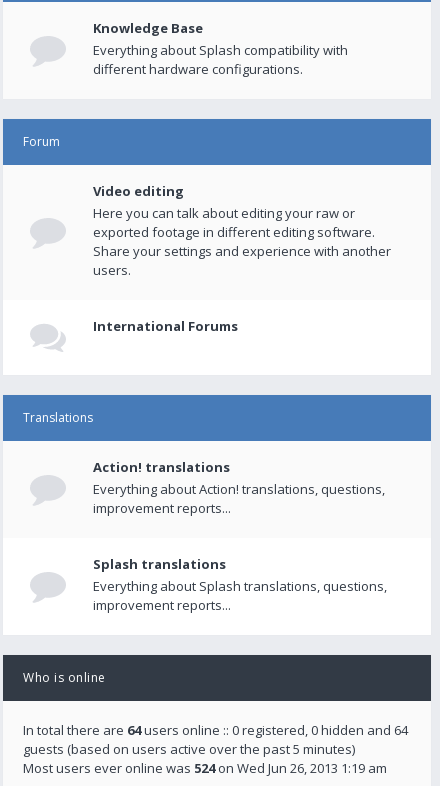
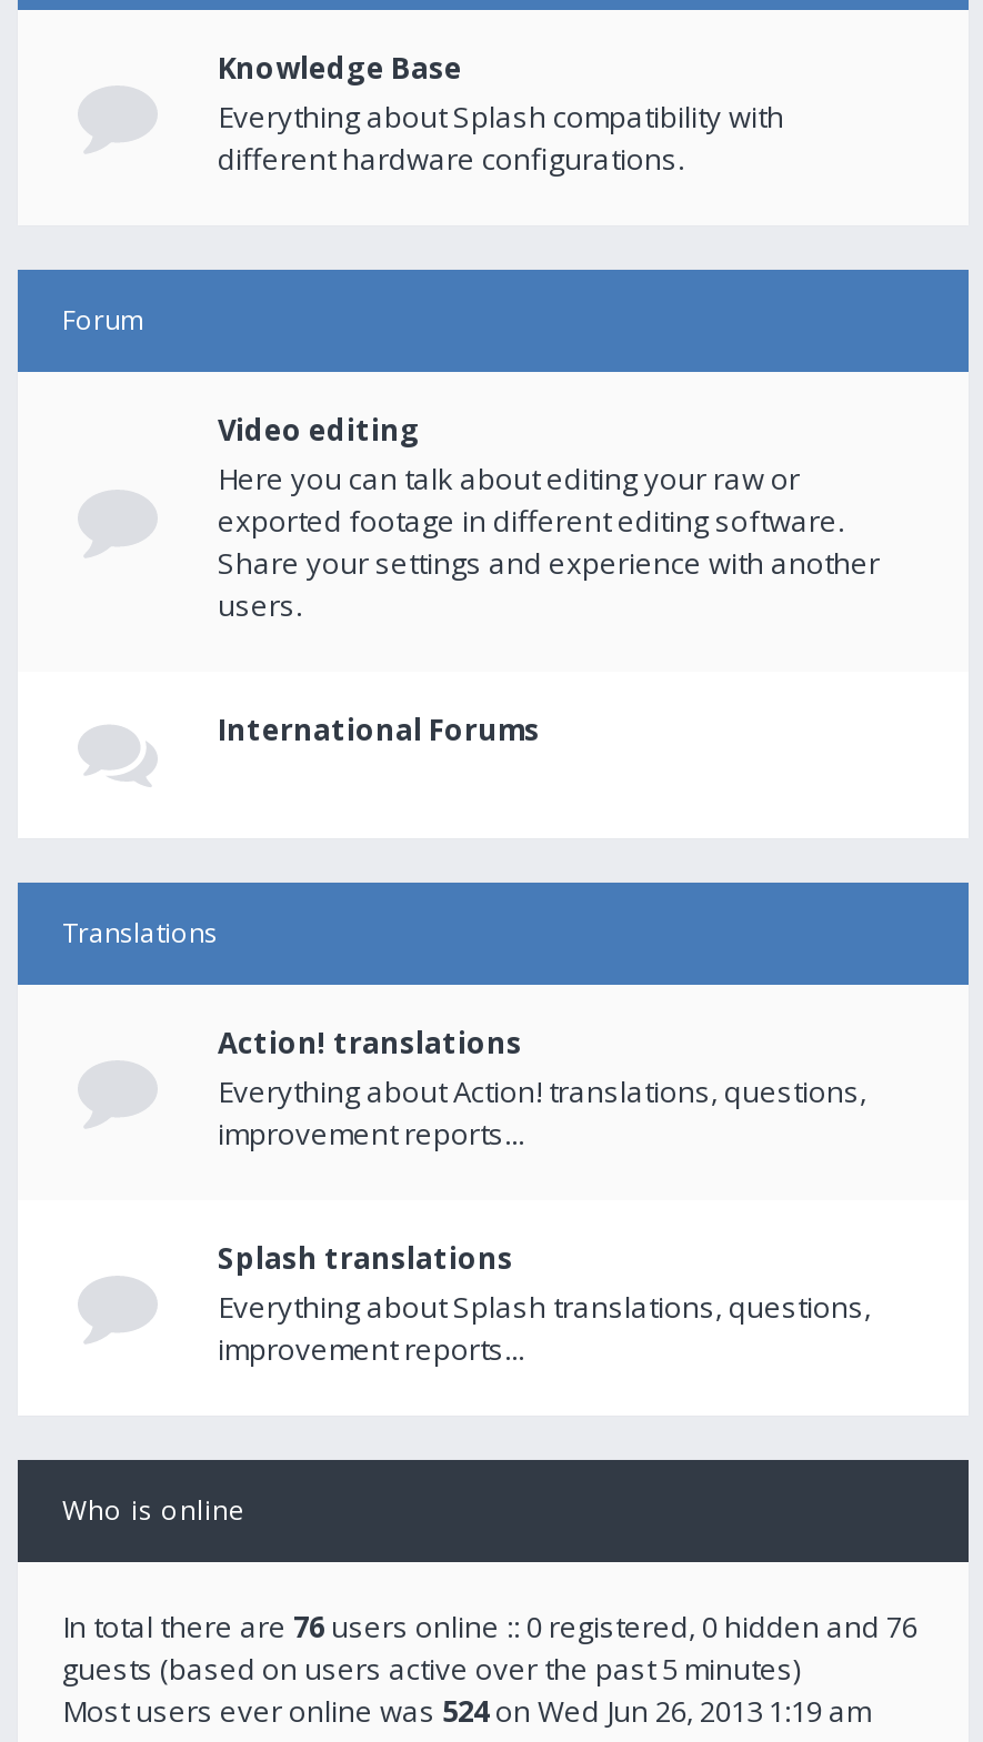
- In total there are 64 users online :: 0 registered, 0 hidden and 64
+ In total there are 76 users online :: 0 registered, 0 hidden and 76
